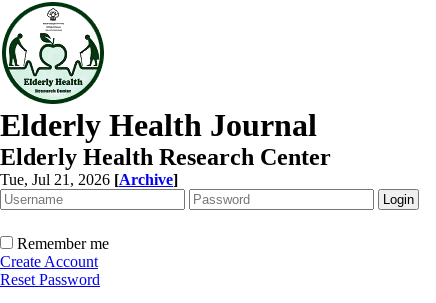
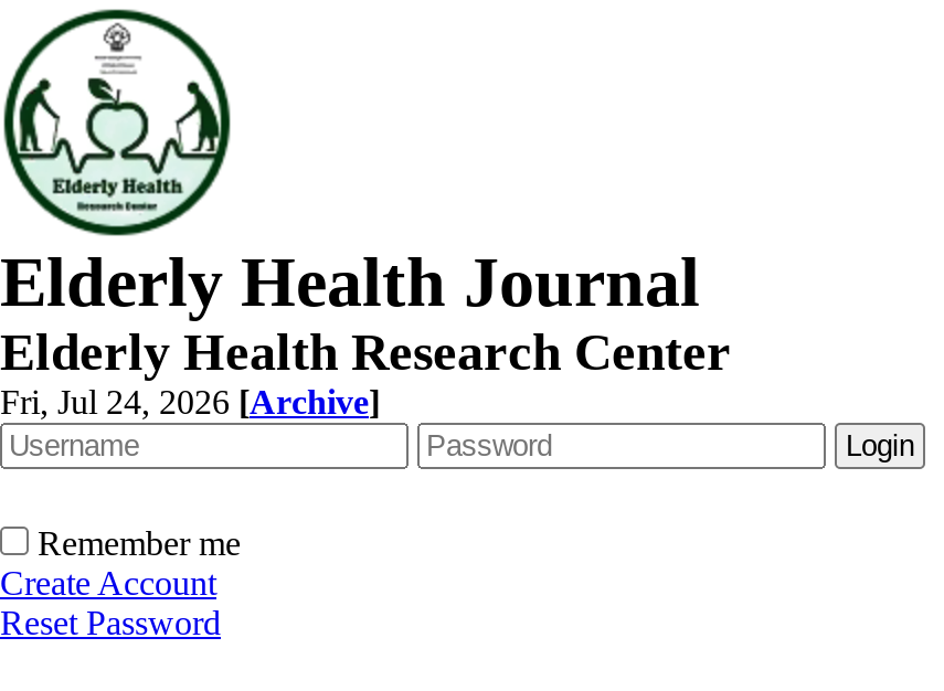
- Tue, Jul 21, 2026 [Archive]
+ Fri, Jul 24, 2026 [Archive]
